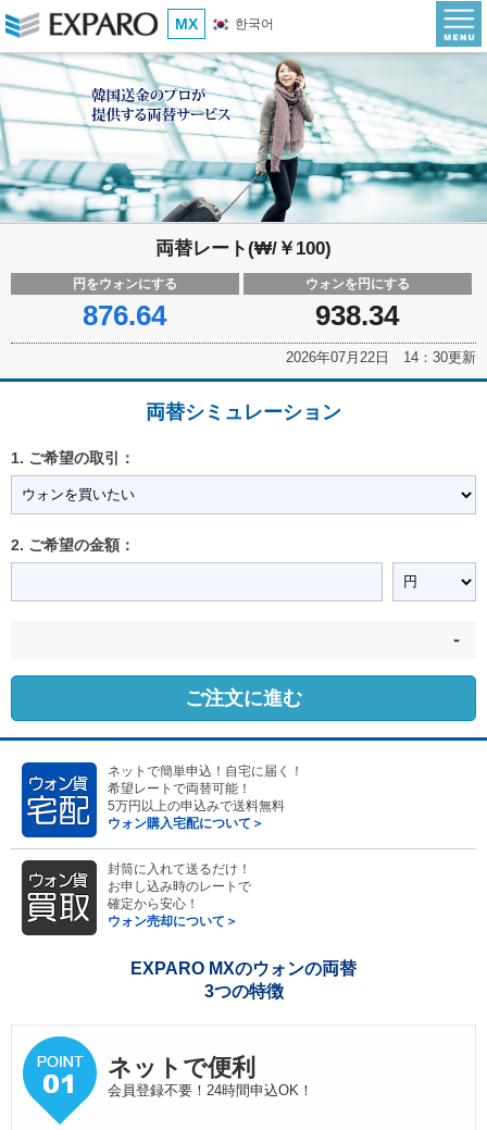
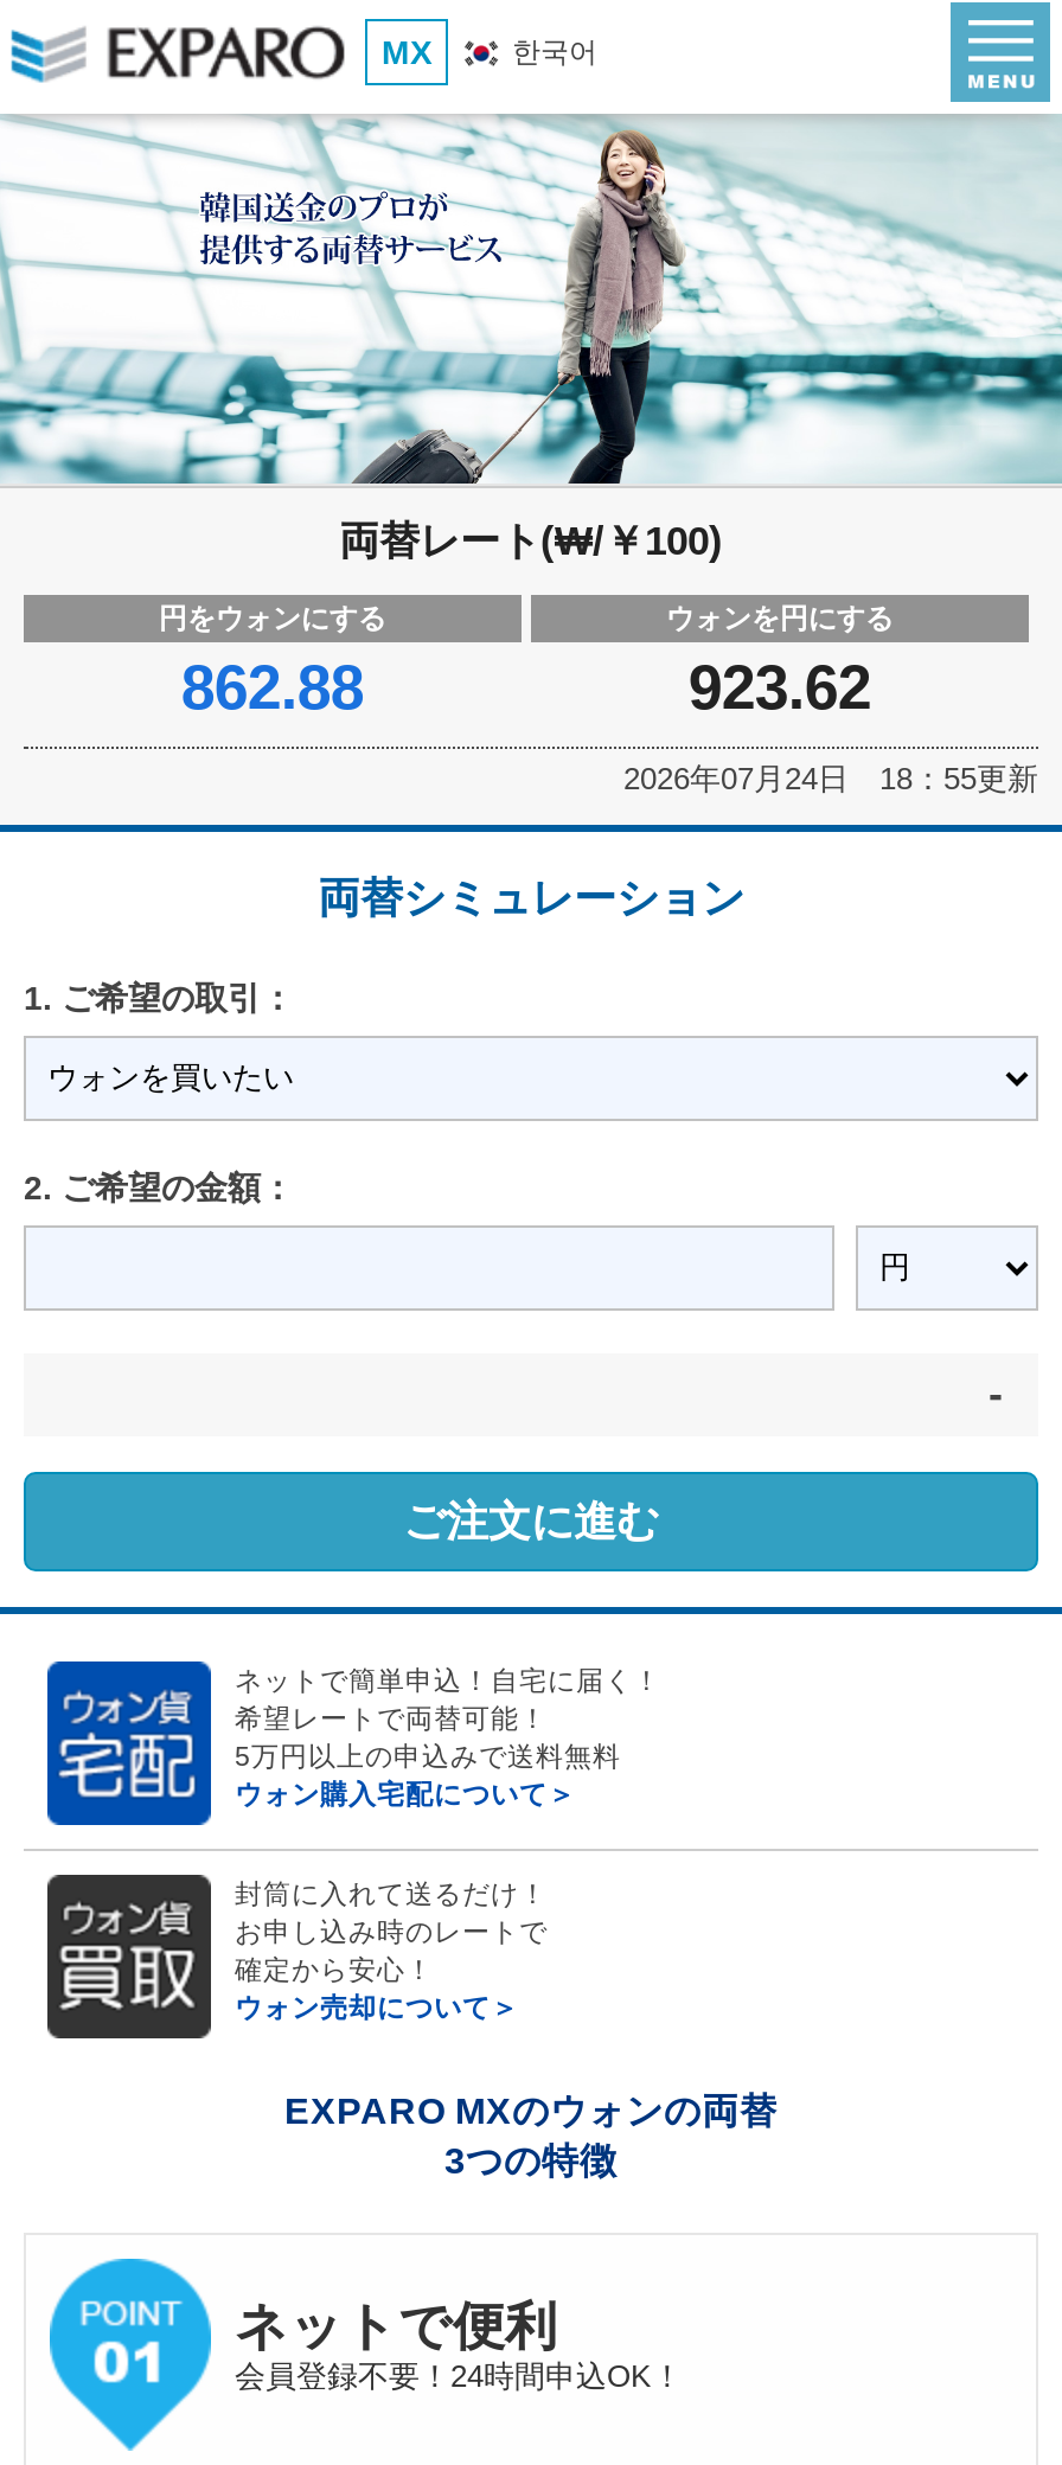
- 876.64
+ 862.88

- 938.34
+ 923.62

- 2026年07月22日 14：30更新
+ 2026年07月24日 18：55更新
